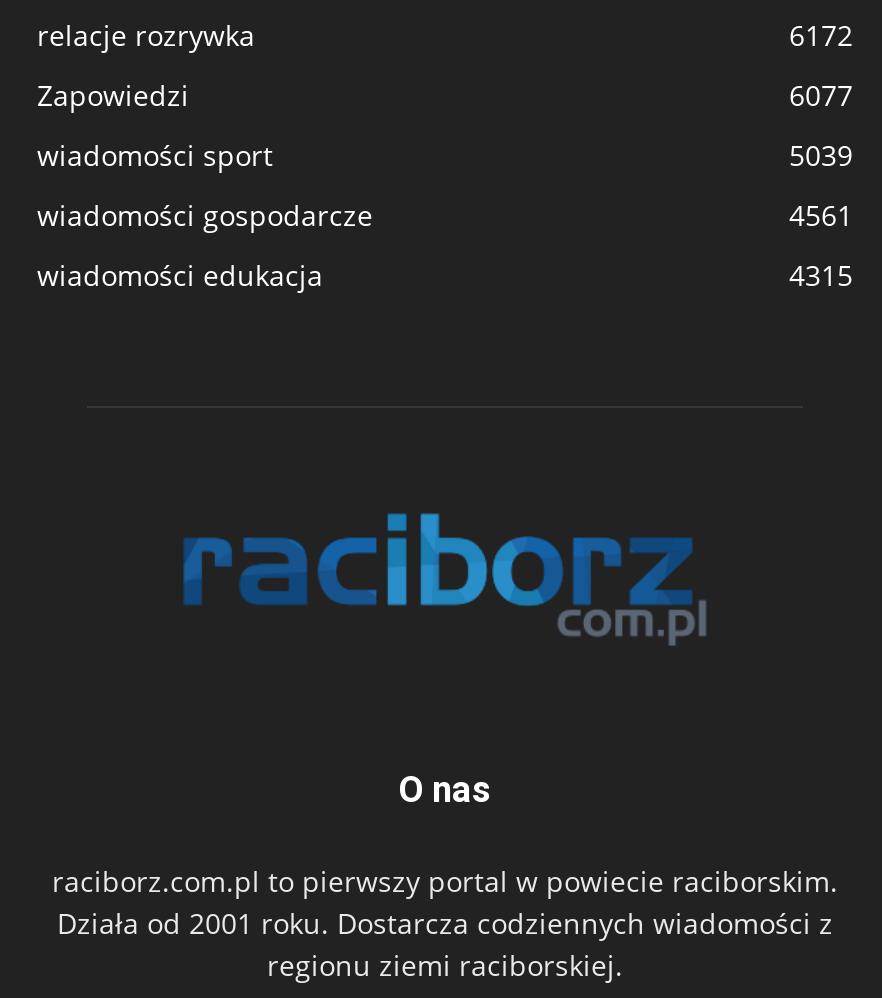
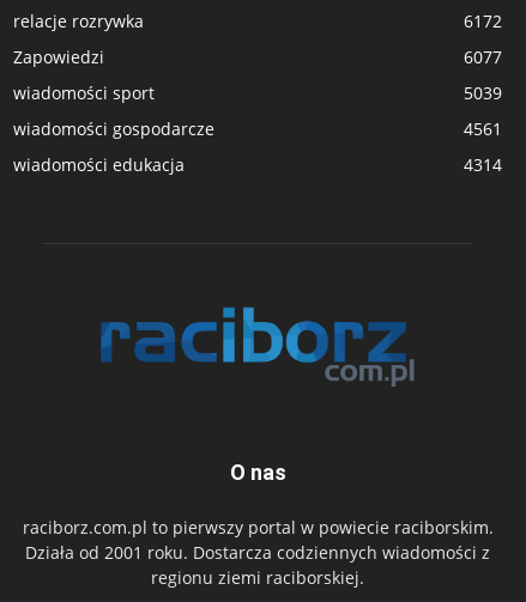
- 4315
+ 4314
